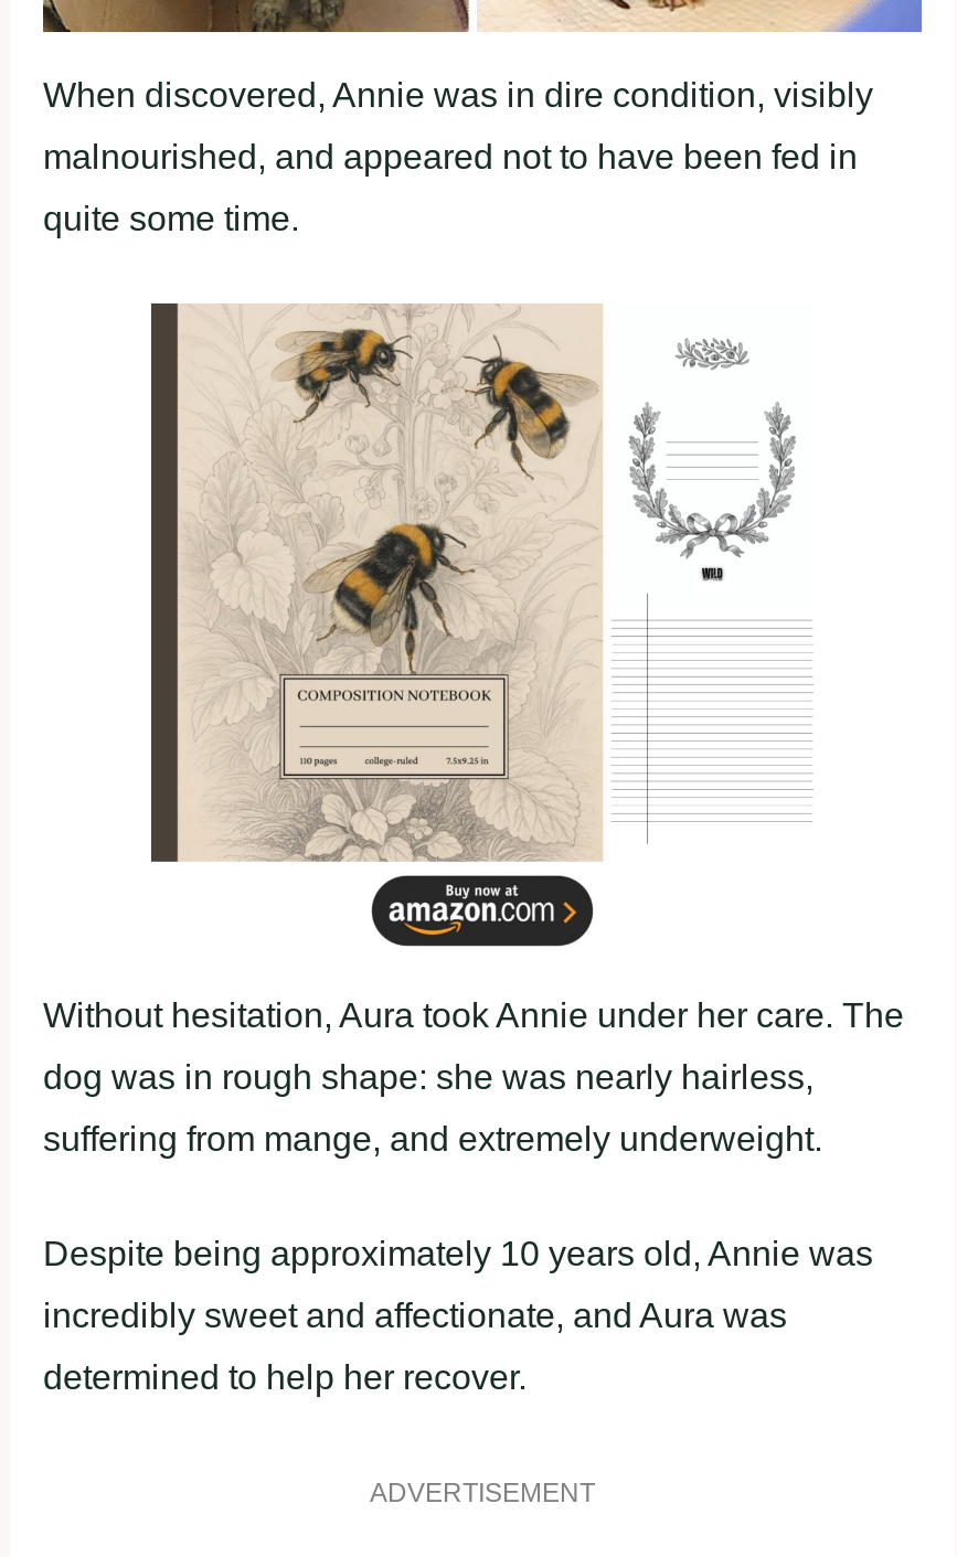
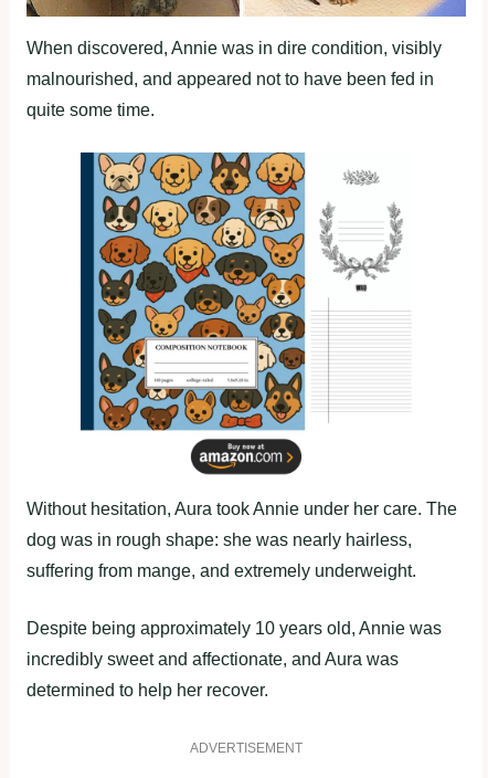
- [image]
+ [image]
